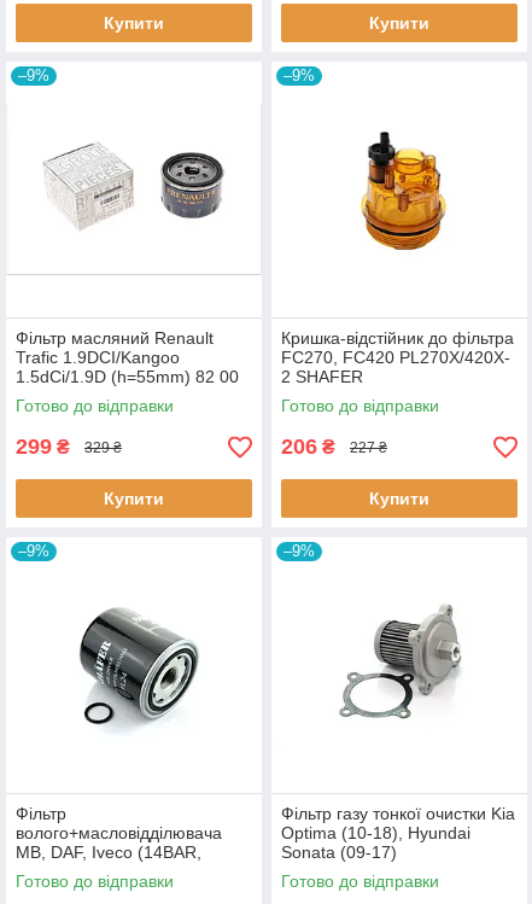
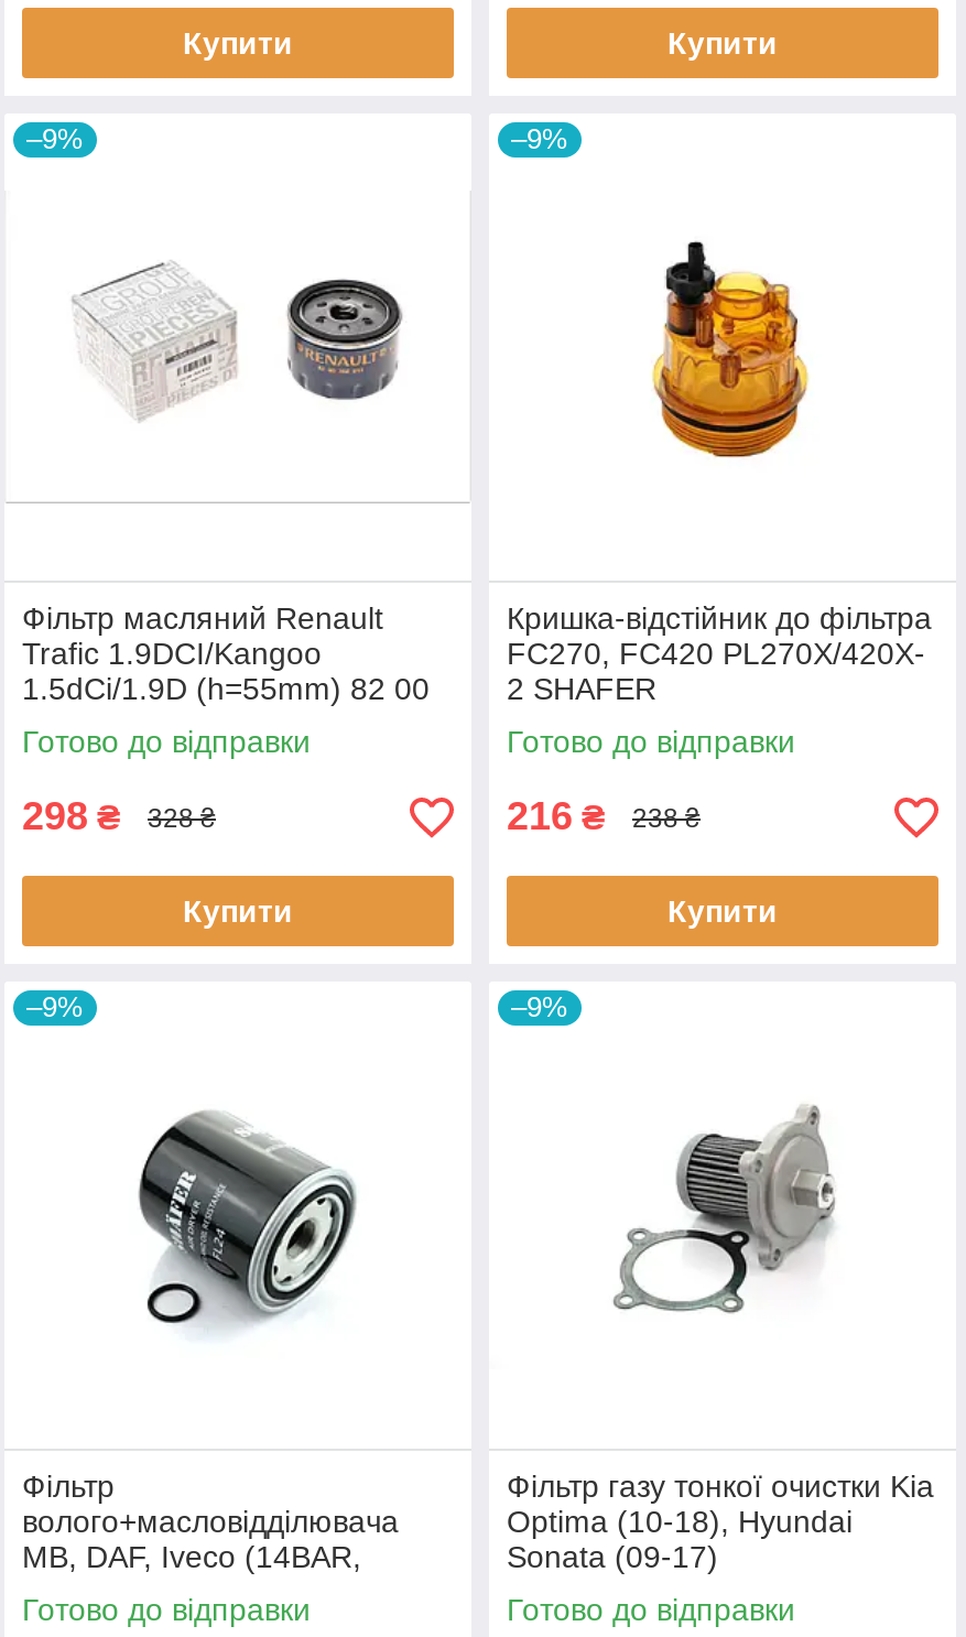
- 299 ₴
+ 298 ₴

- 329 ₴
+ 328 ₴

- 206 ₴
+ 216 ₴

- 227 ₴
+ 238 ₴
